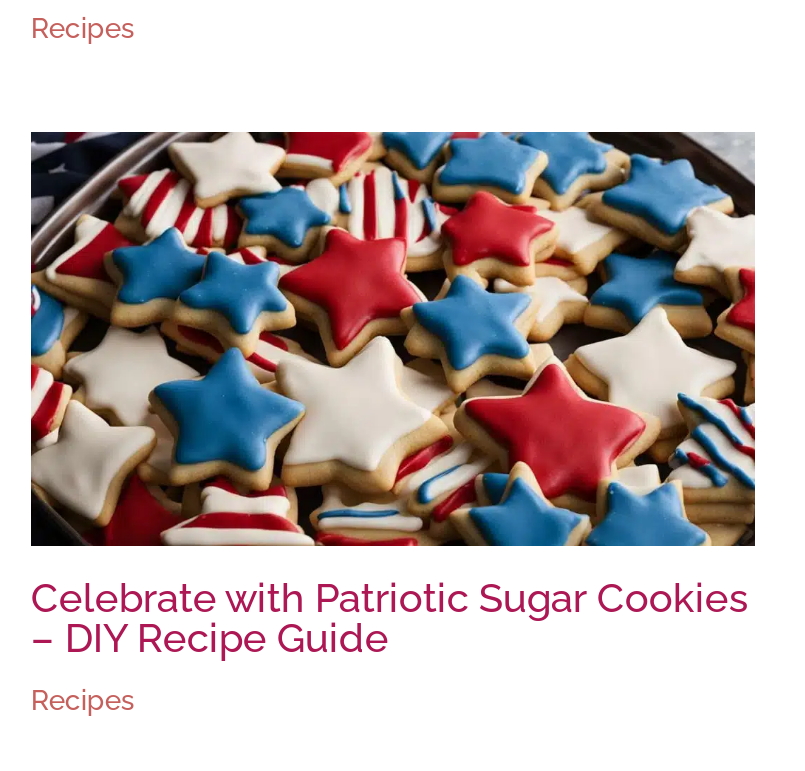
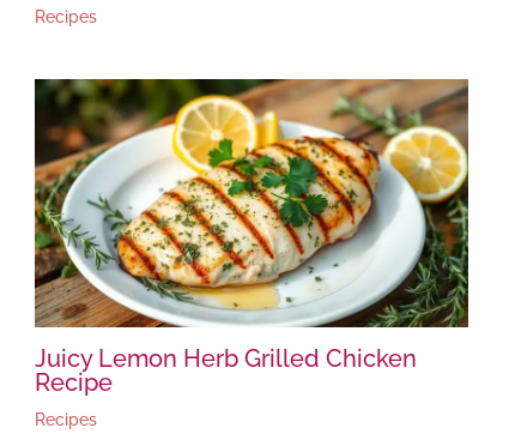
- [image]
- Celebrate with Patriotic Sugar Cookies
- – DIY Recipe Guide
+ [image]
+ Juicy Lemon Herb Grilled Chicken
+ Recipe
